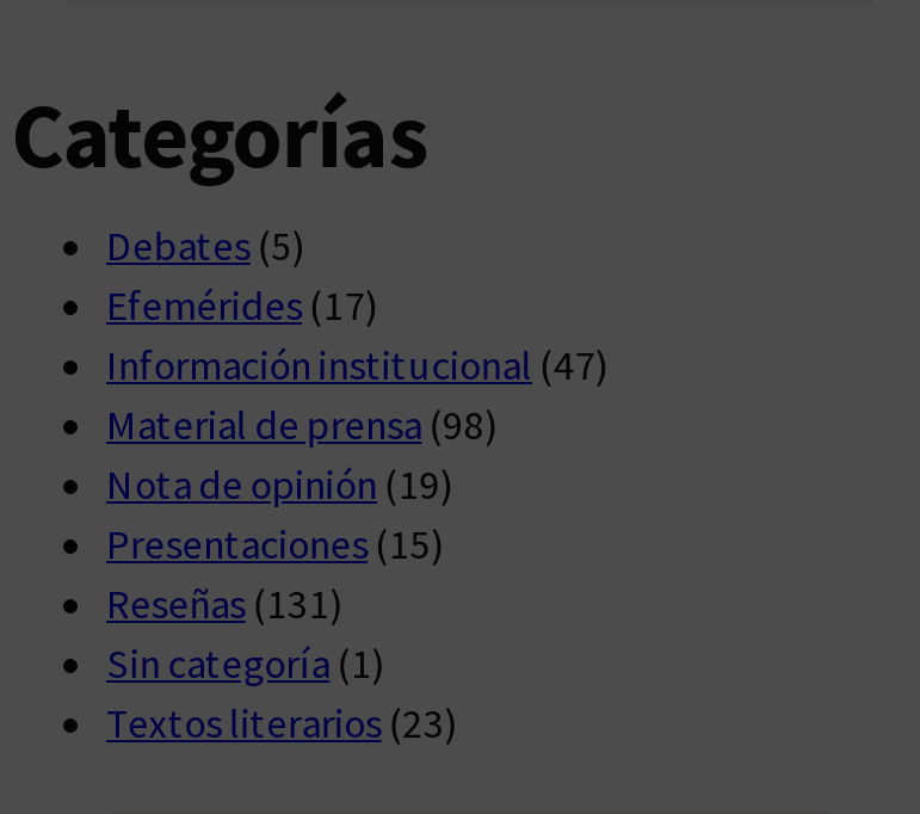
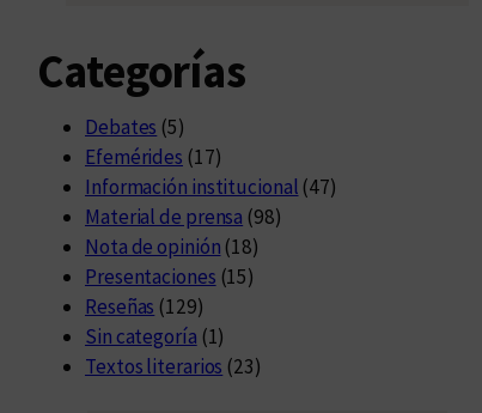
- Nota de opinión (19)
+ Nota de opinión (18)

- Reseñas (131)
+ Reseñas (129)
